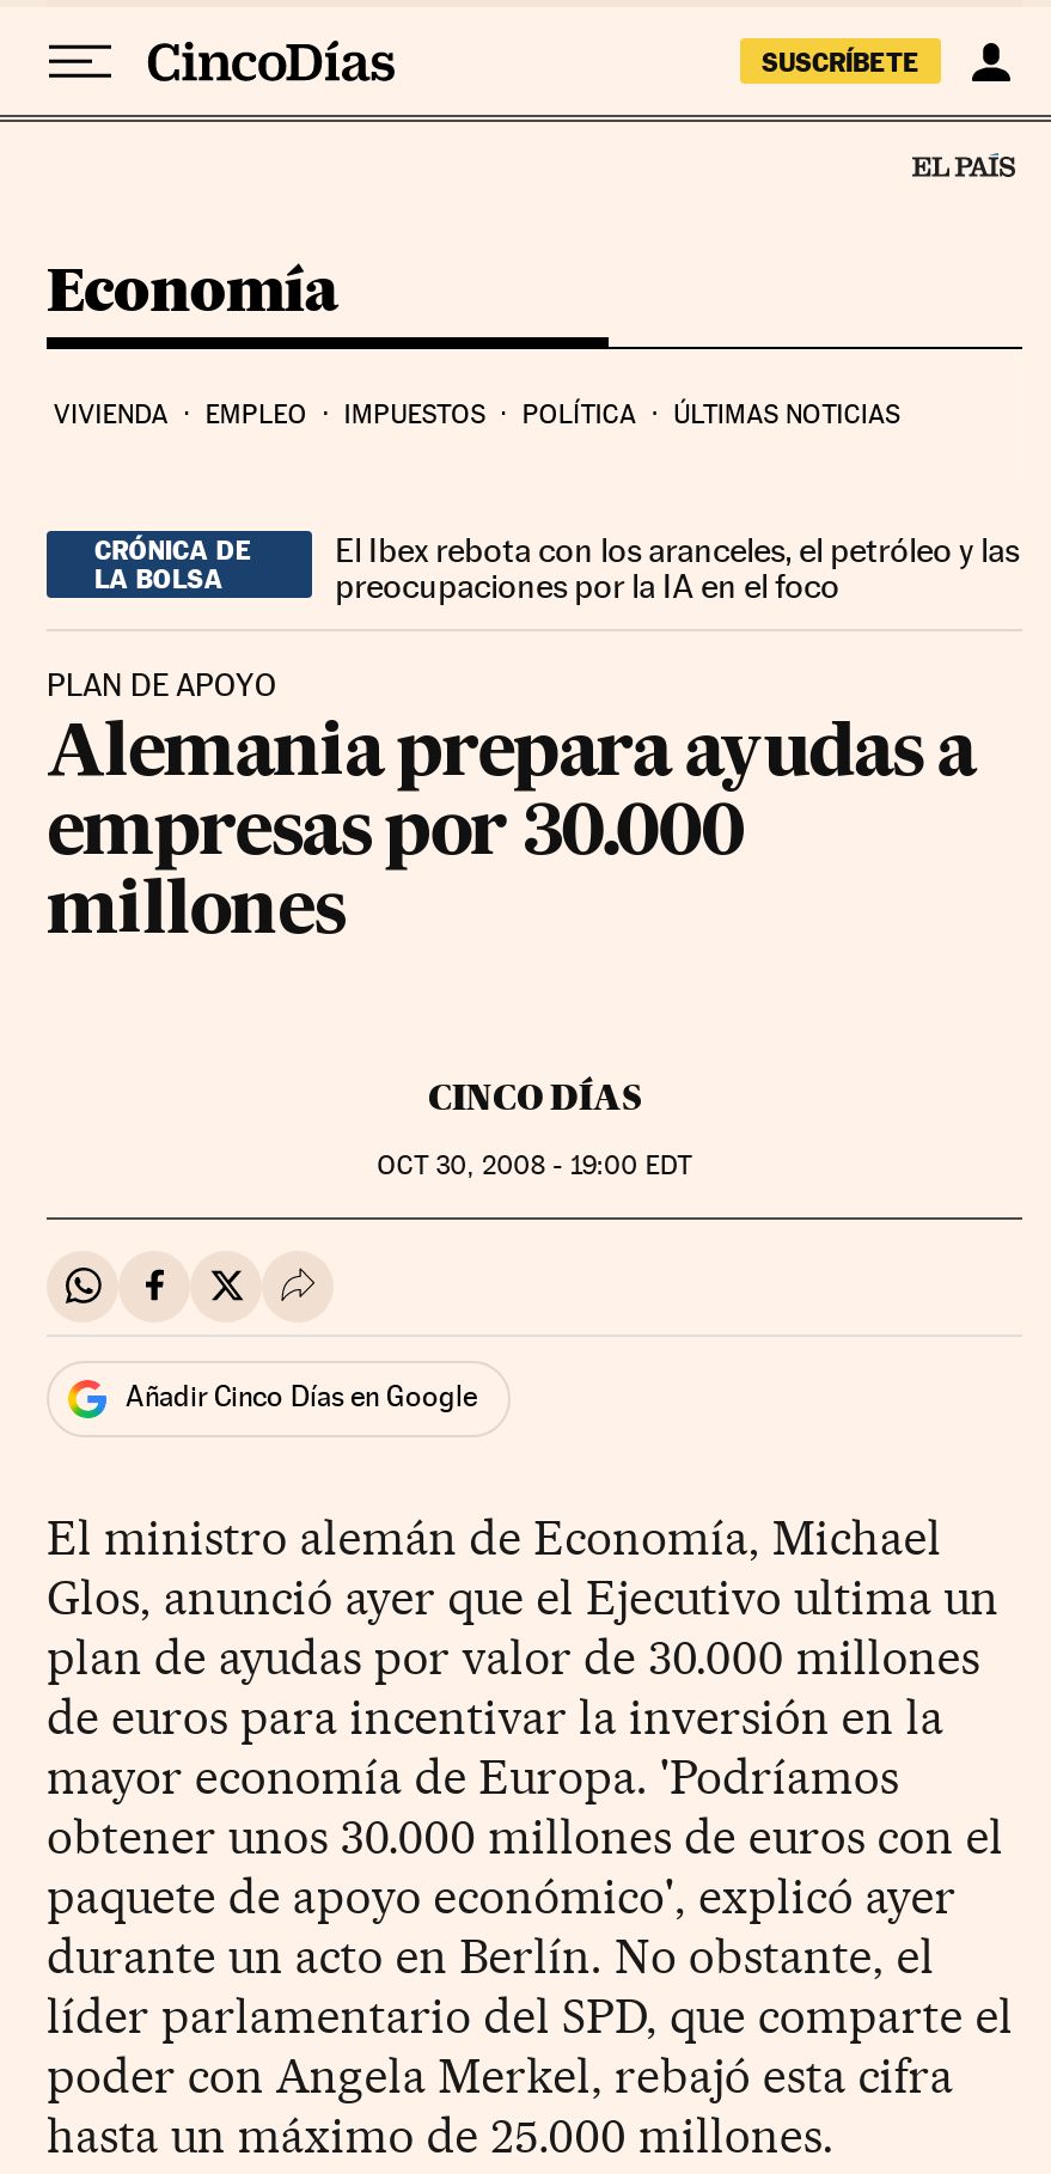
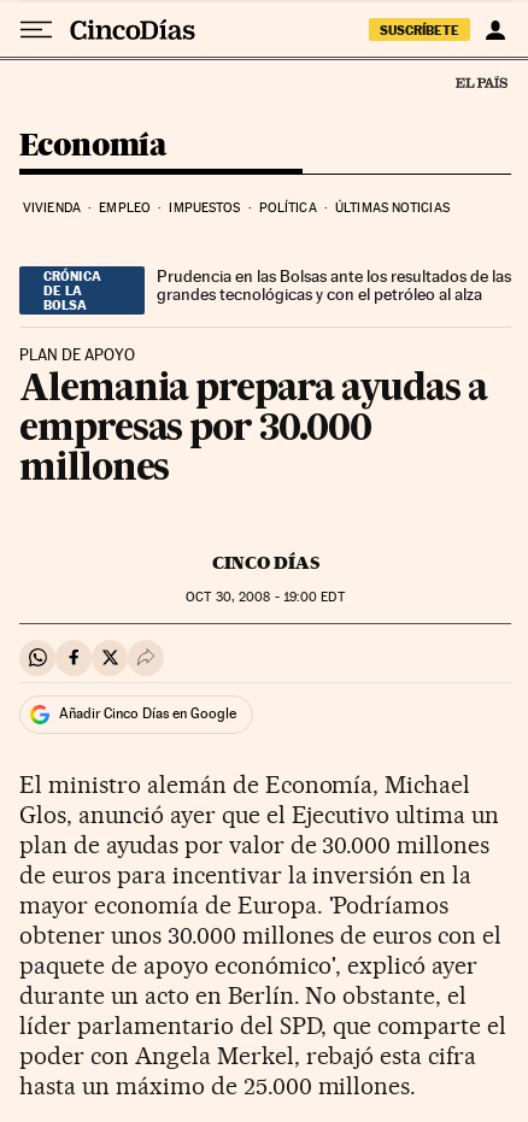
- El Ibex rebota con los aranceles, el petróleo y las
- preocupaciones por la IA en el foco
+ Prudencia en las Bolsas ante los resultados de las
+ grandes tecnológicas y con el petróleo al alza
